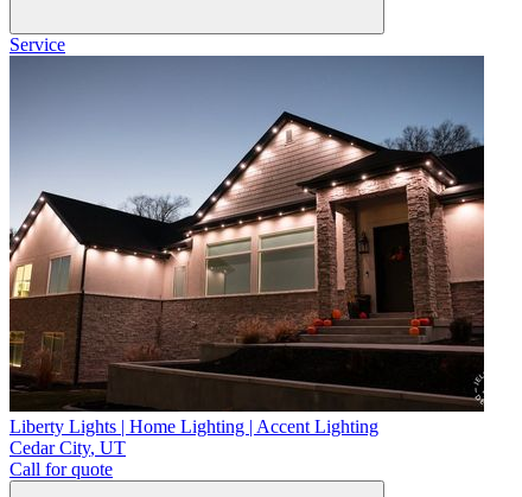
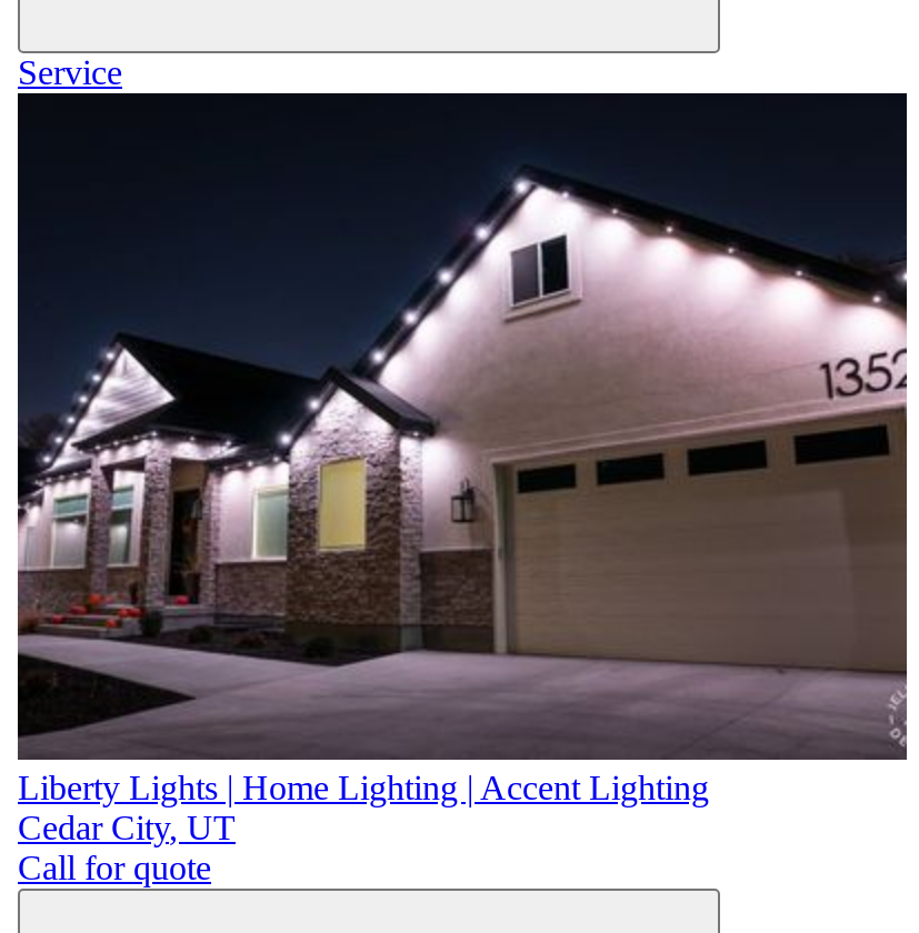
- [image]
+ [image]
